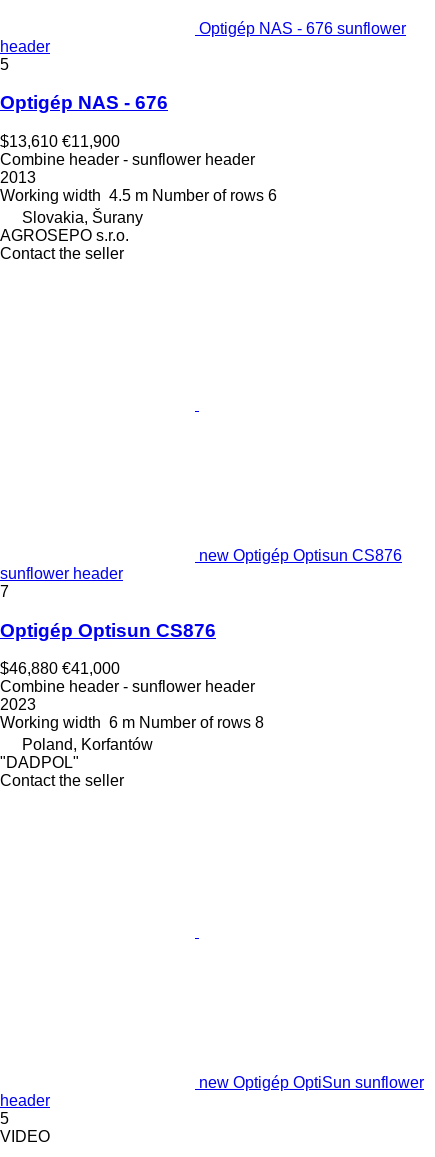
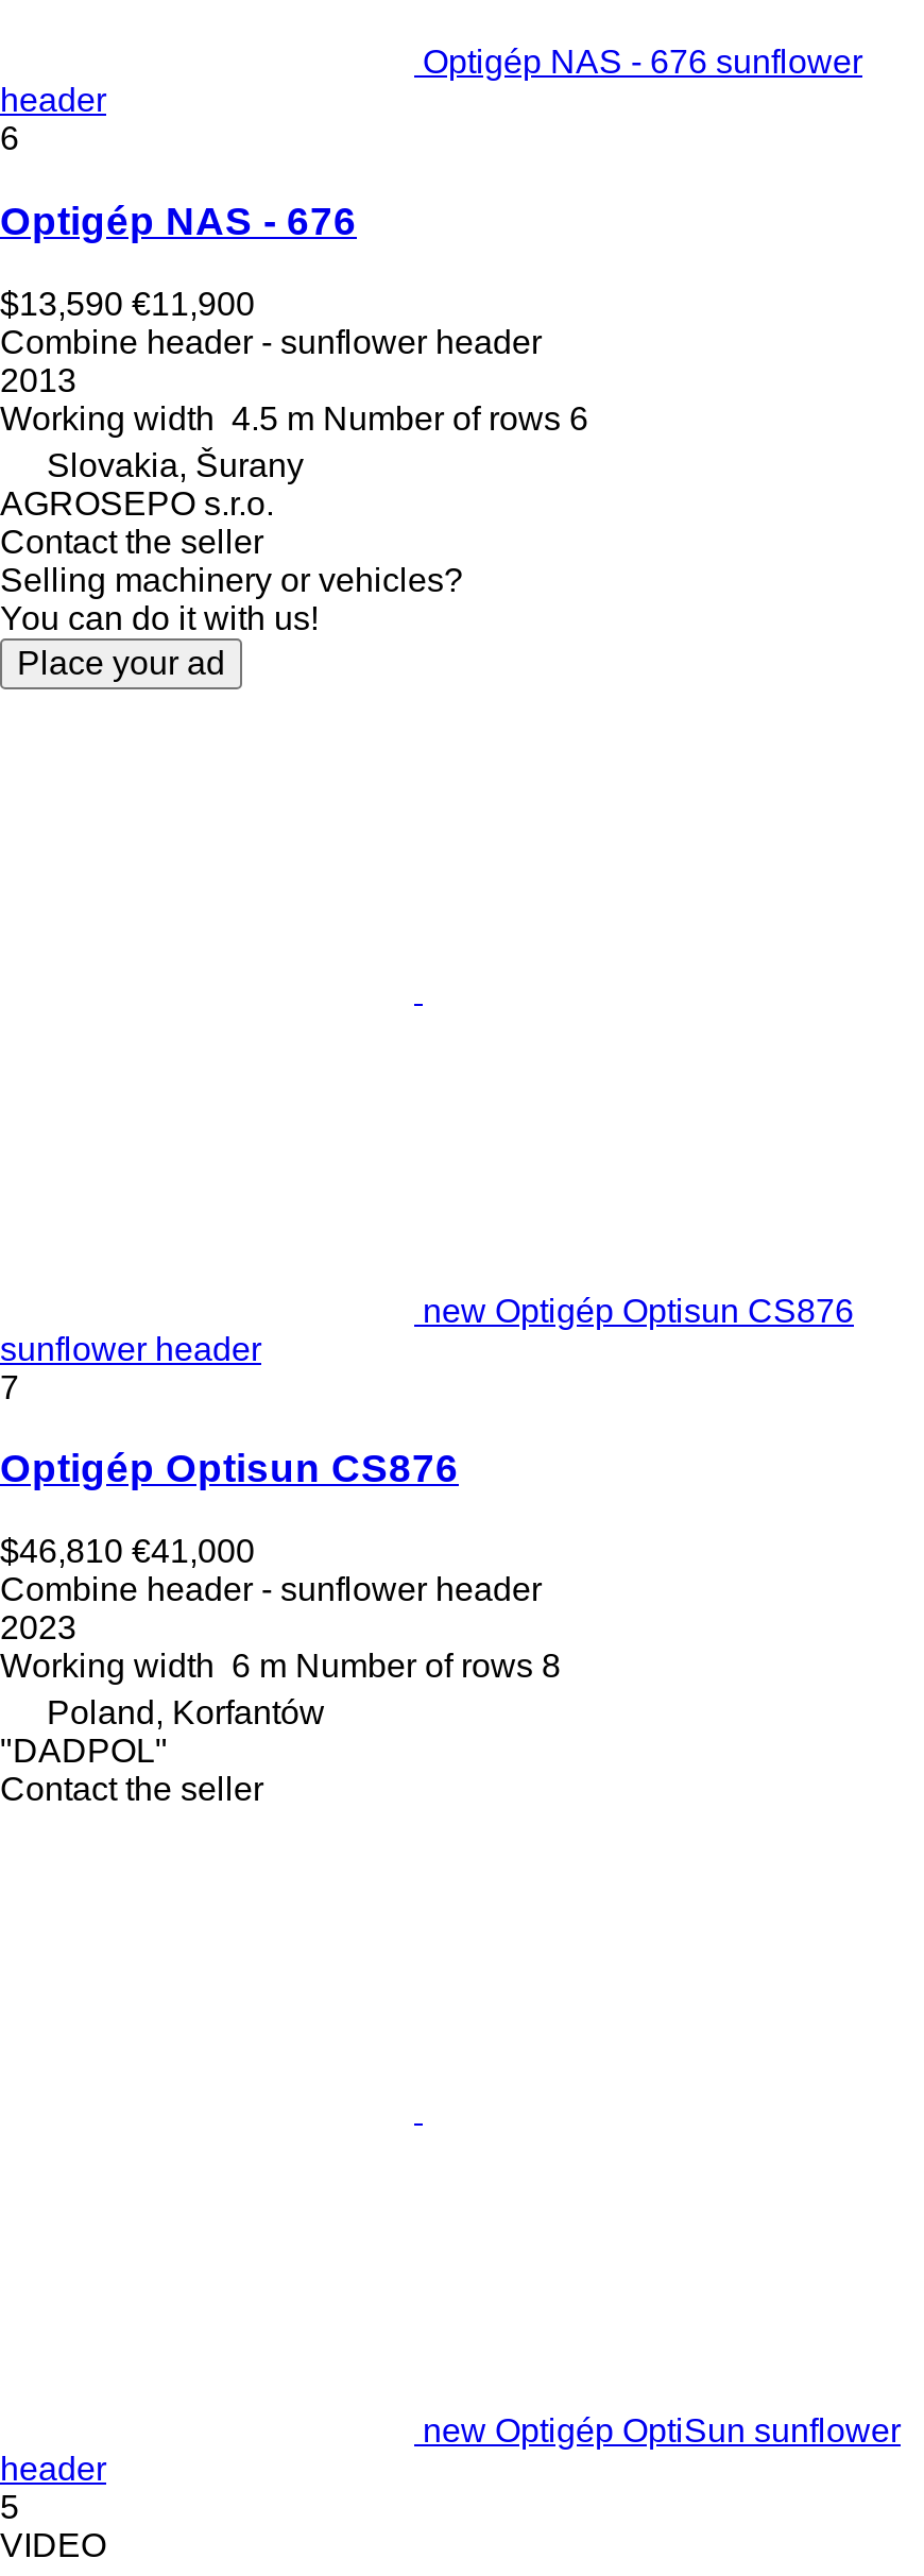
- 5
+ 6

- $13,610 €11,900
+ $13,590 €11,900

+ Selling machinery or vehicles?
+ You can do it with us!
+ Place your ad

- $46,880 €41,000
+ $46,810 €41,000
